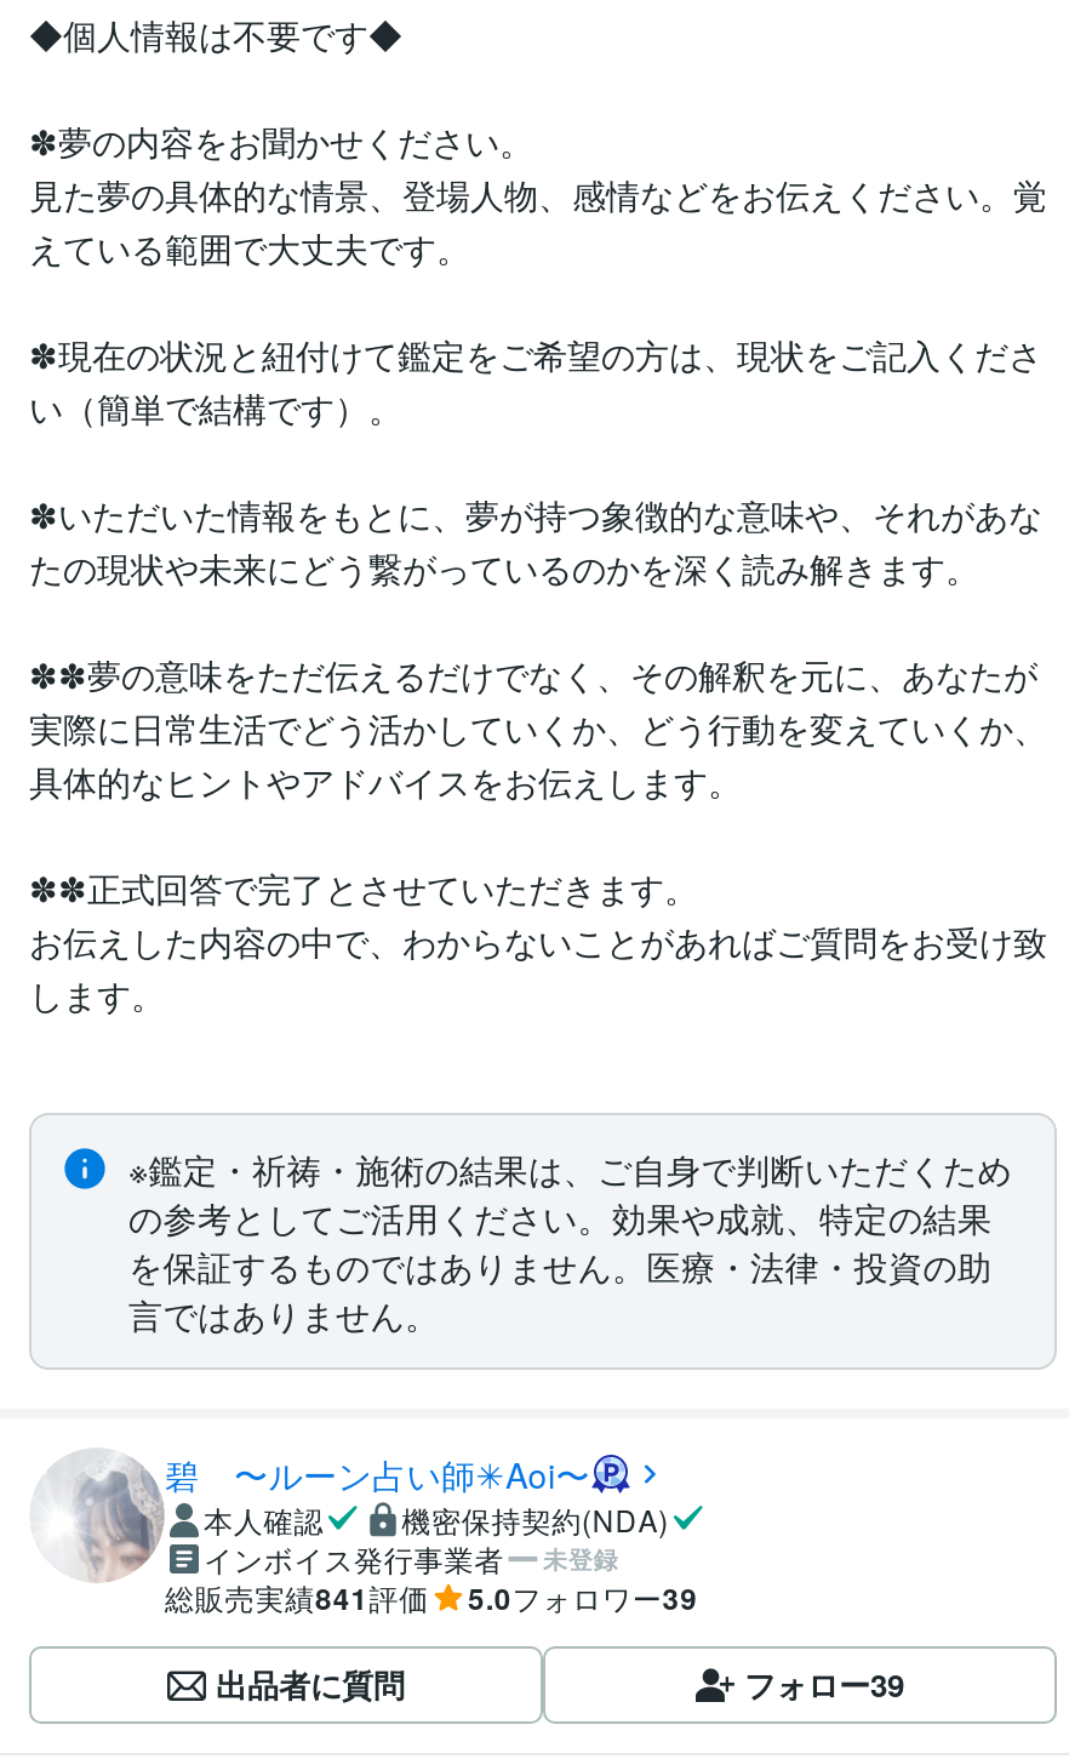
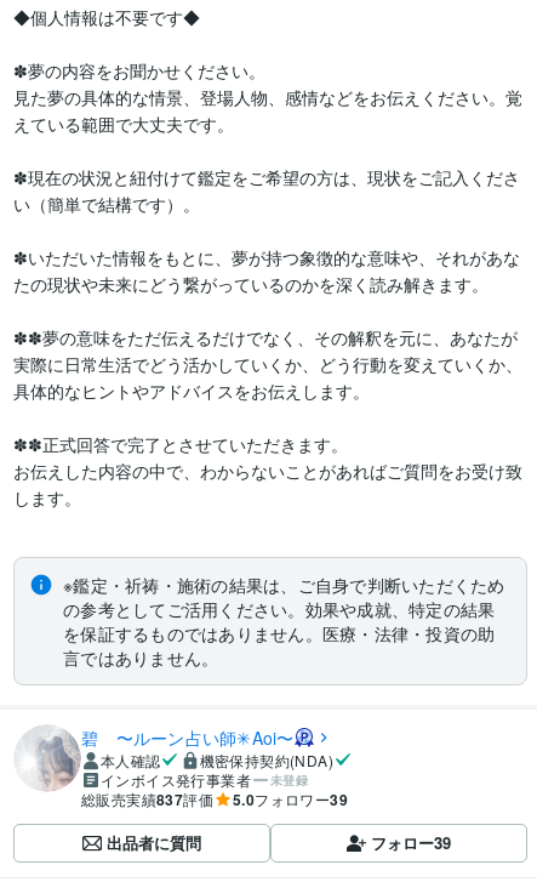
- 総販売実績841評価
+ 総販売実績837評価
